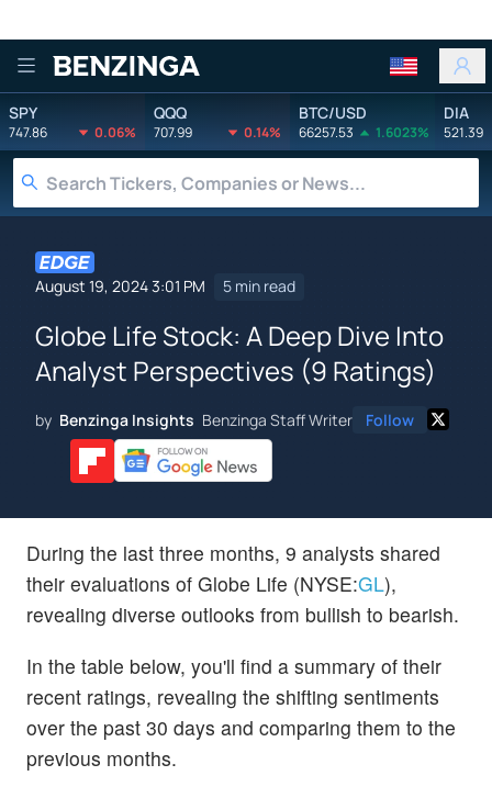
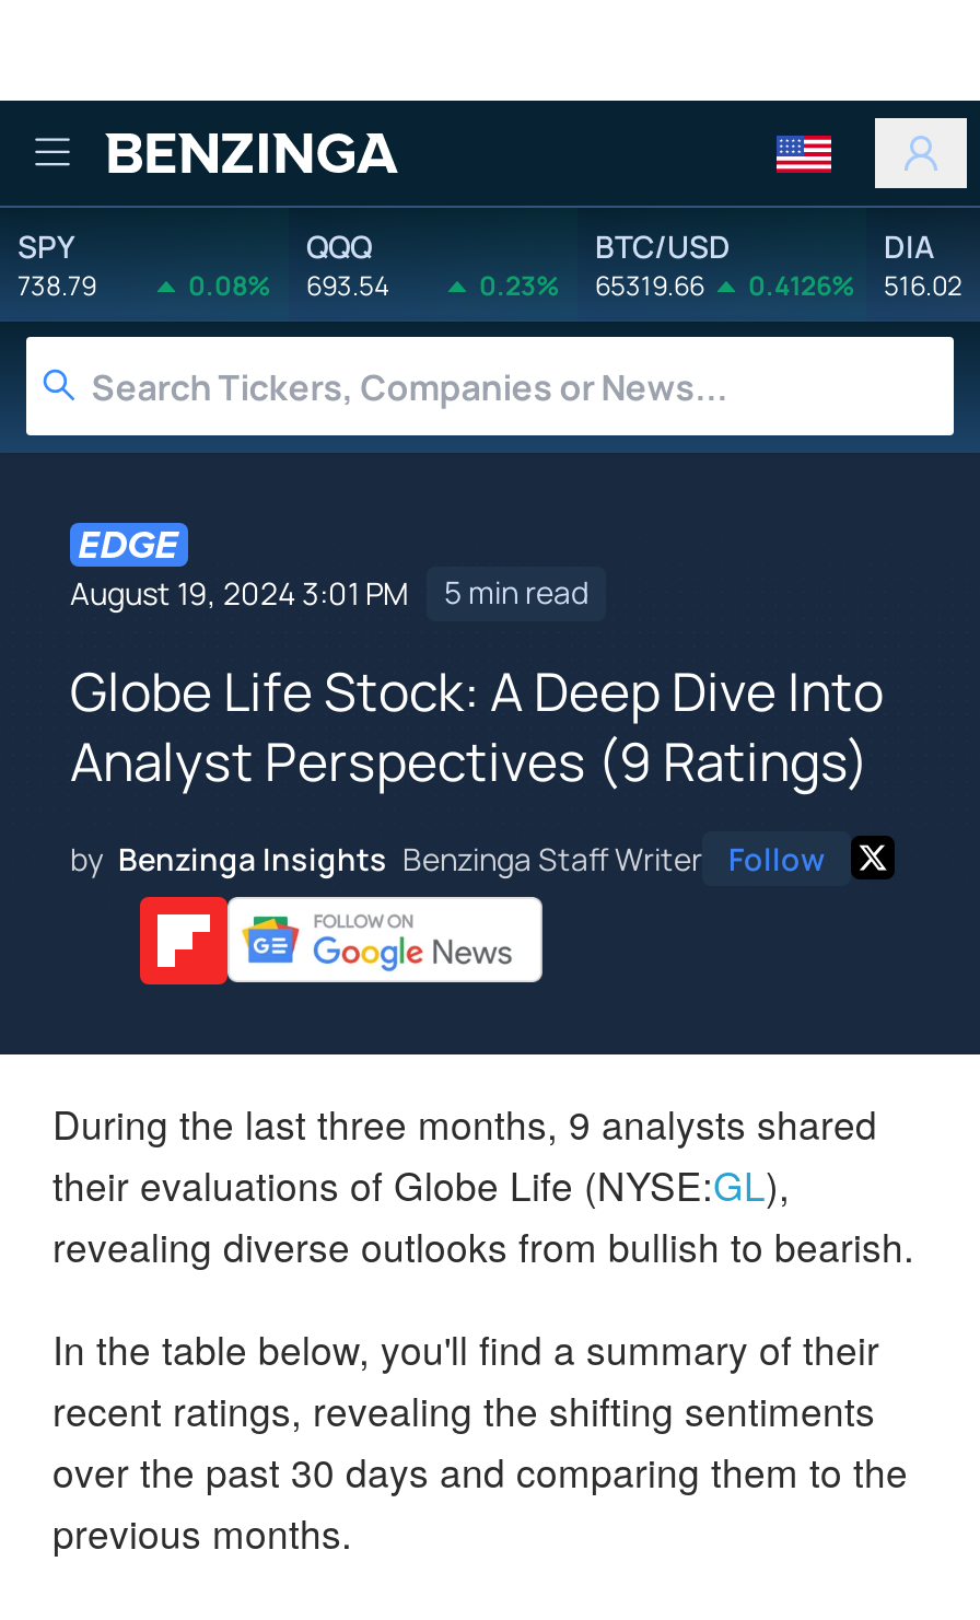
- 747.86
+ 738.79

- 0.06%
+ 0.08%

- 707.99
+ 693.54

- 0.14%
+ 0.23%

- 66257.53
+ 65319.66

- 1.6023%
+ 0.4126%

- 521.39
+ 516.02
